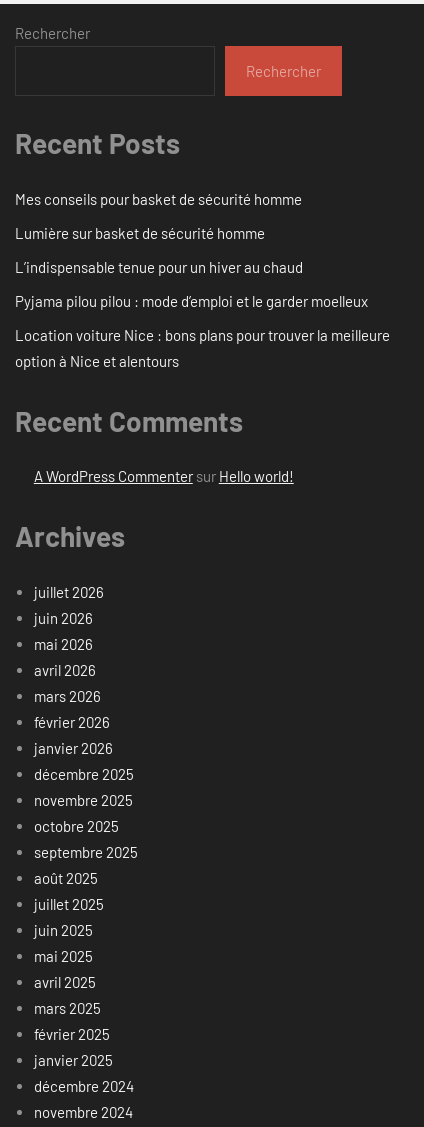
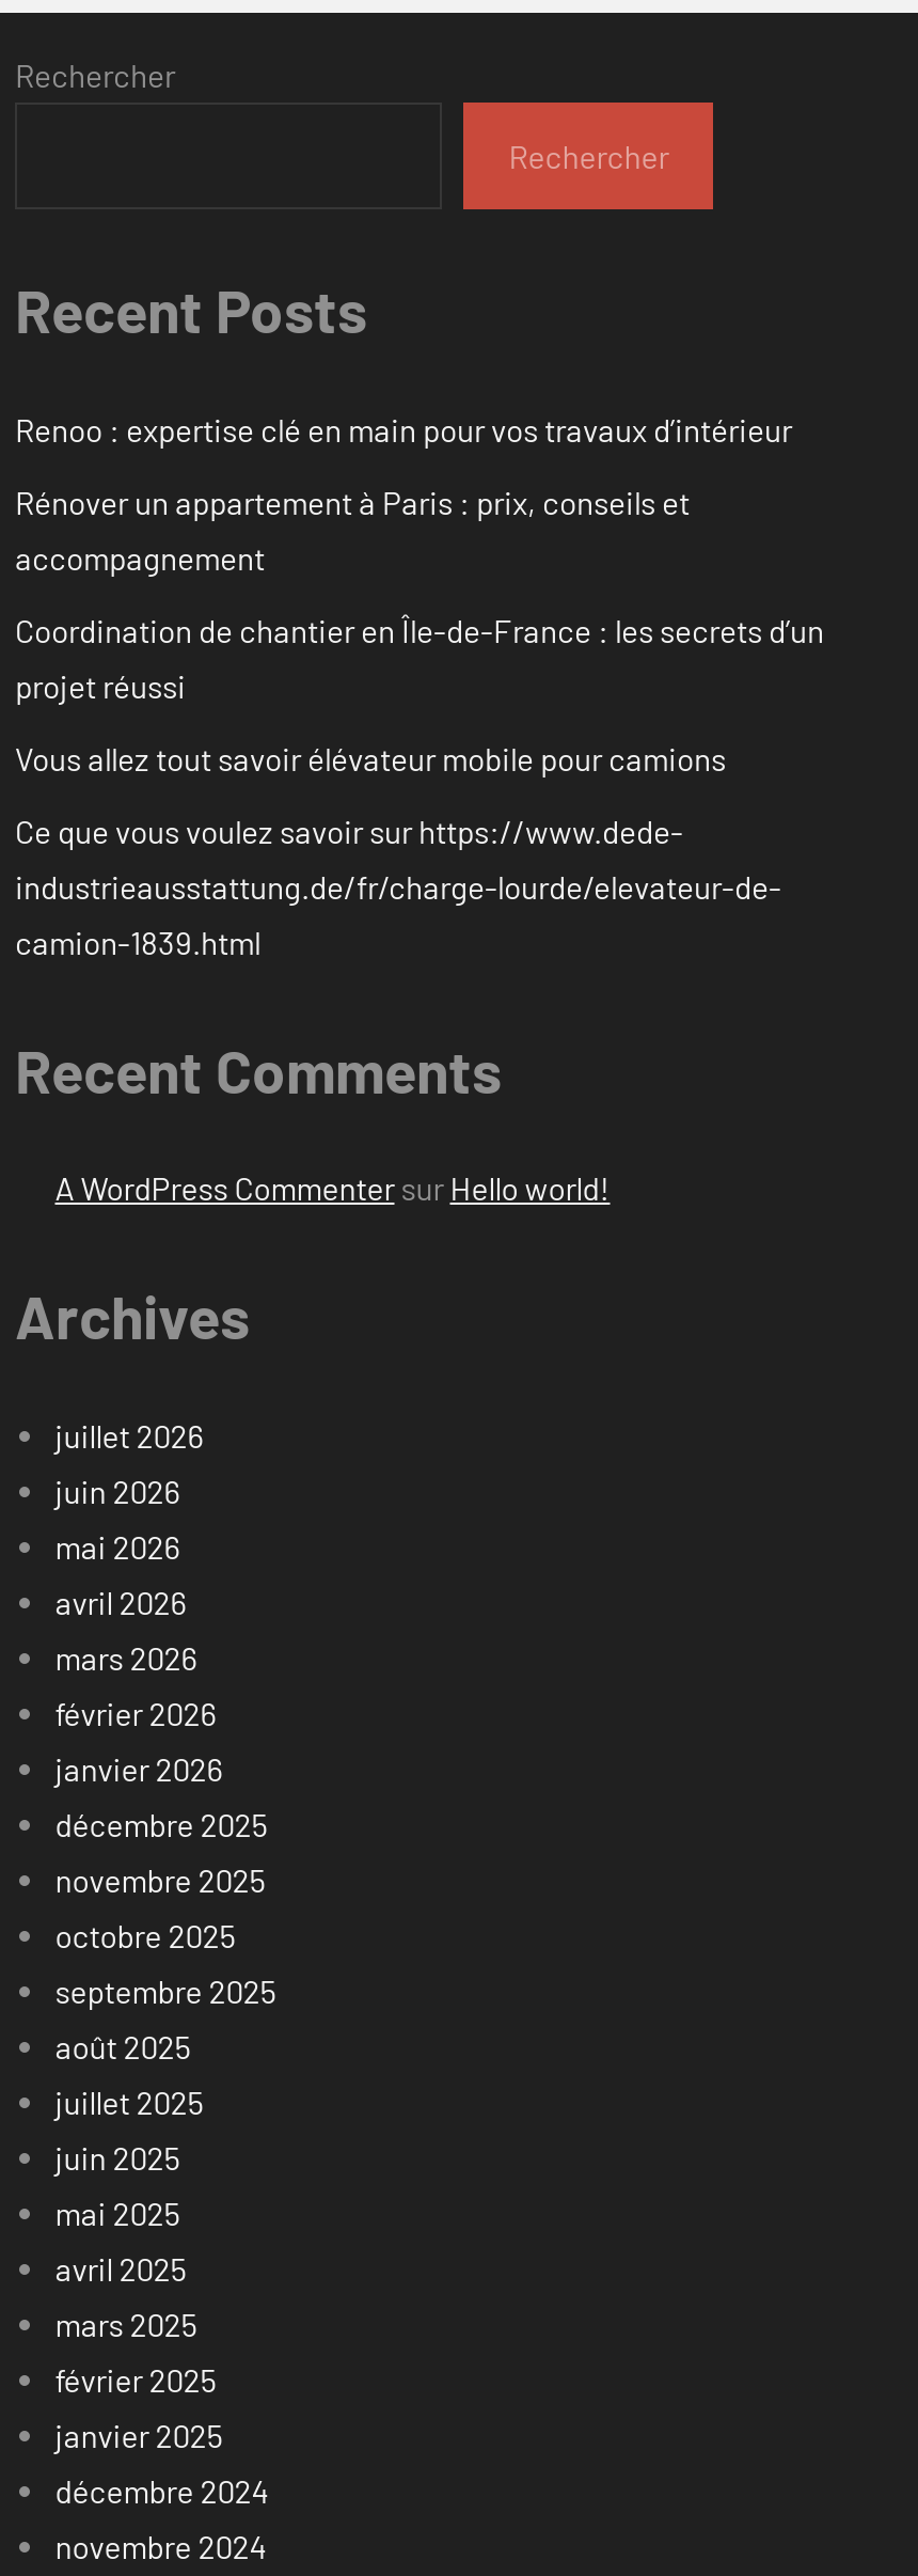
- Mes conseils pour basket de sécurité homme
+ Renoo : expertise clé en main pour vos travaux d’intérieur

- Lumière sur basket de sécurité homme
+ Rénover un appartement à Paris : prix, conseils et
+ accompagnement

- L’indispensable tenue pour un hiver au chaud
+ Coordination de chantier en Île-de-France : les secrets d’un
+ projet réussi

- Pyjama pilou pilou : mode d’emploi et le garder moelleux
+ Vous allez tout savoir élévateur mobile pour camions

- Location voiture Nice : bons plans pour trouver la meilleure
- option à Nice et alentours
+ Ce que vous voulez savoir sur https://www.dede-
+ industrieausstattung.de/fr/charge-lourde/elevateur-de-
+ camion-1839.html
